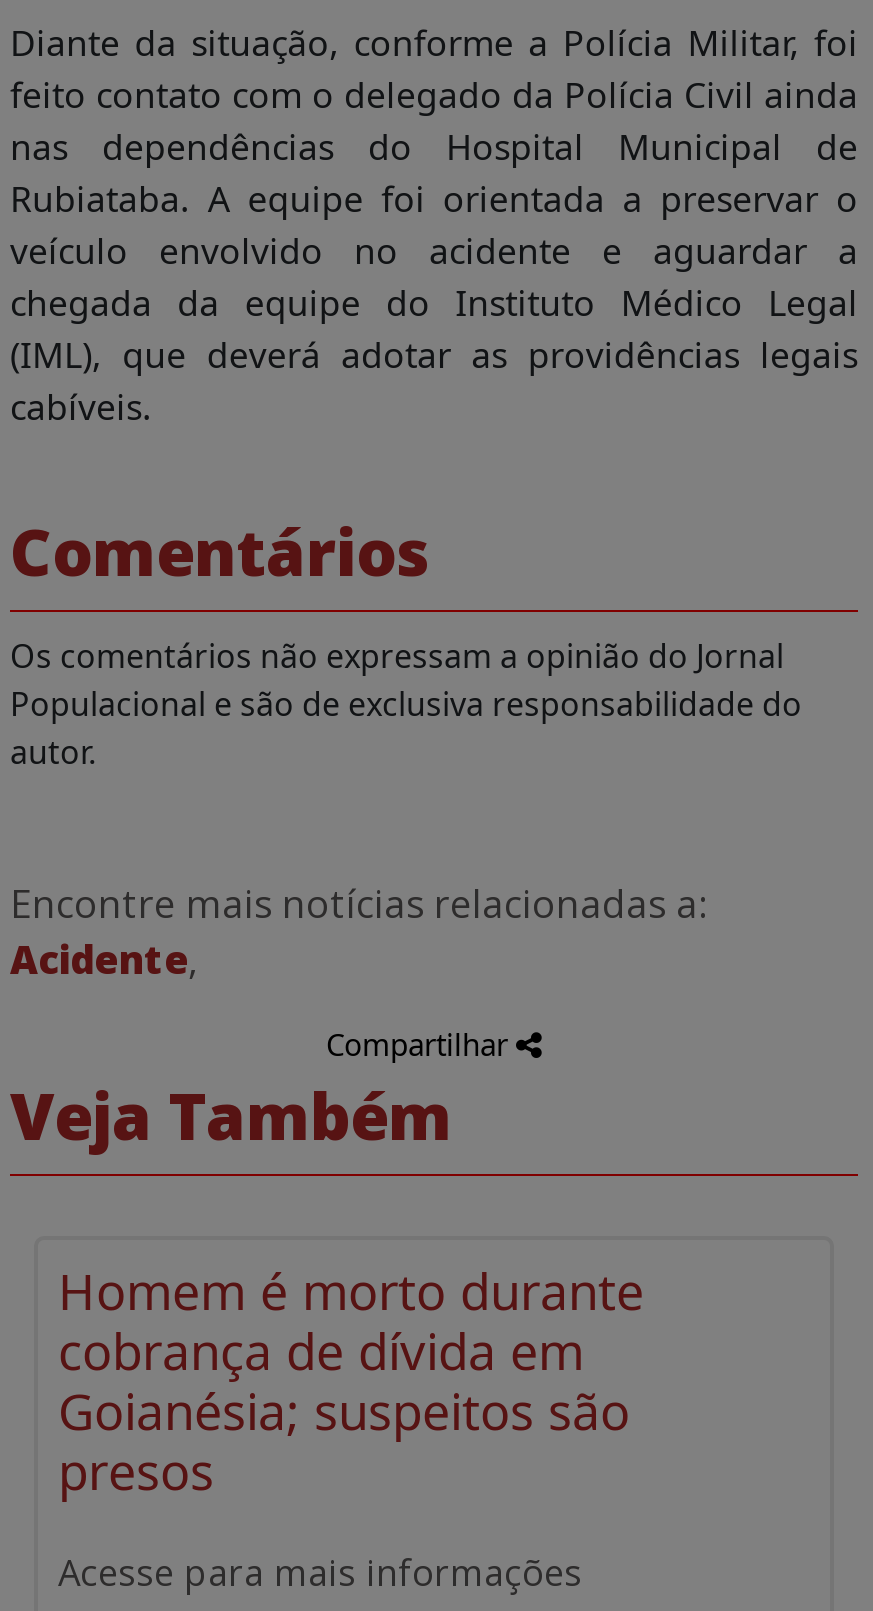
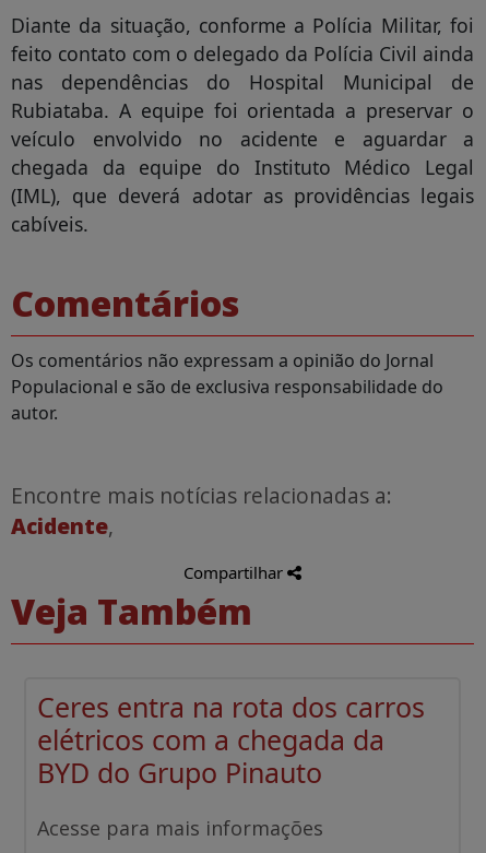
- Homem é morto durante
- cobrança de dívida em
- Goianésia; suspeitos são
- presos
+ Ceres entra na rota dos carros
+ elétricos com a chegada da
+ BYD do Grupo Pinauto
